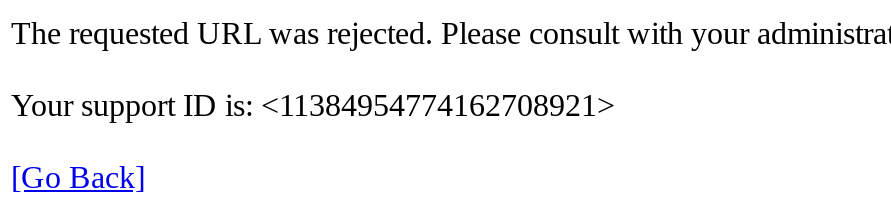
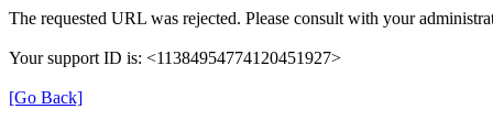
- Your support ID is: <11384954774162708921>
+ Your support ID is: <11384954774120451927>
